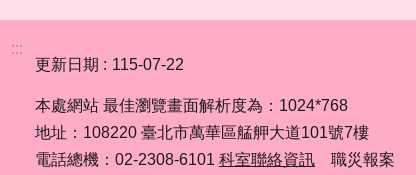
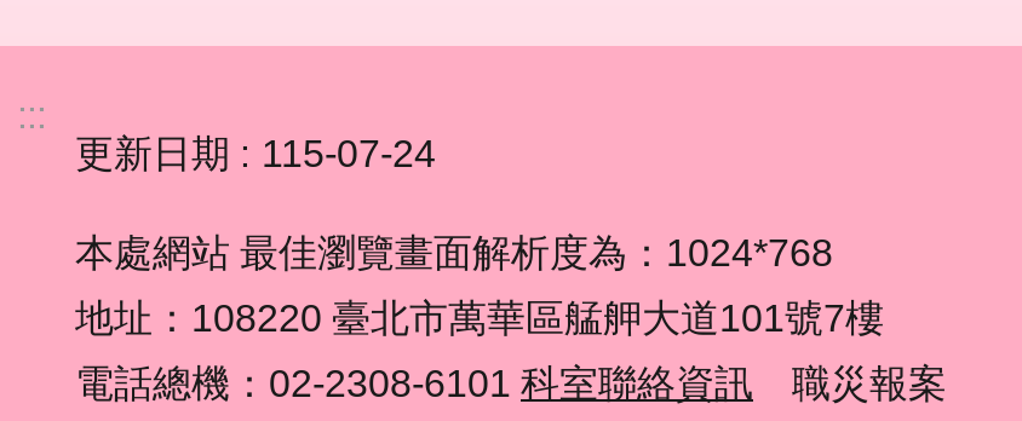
- 115-07-22
+ 115-07-24
